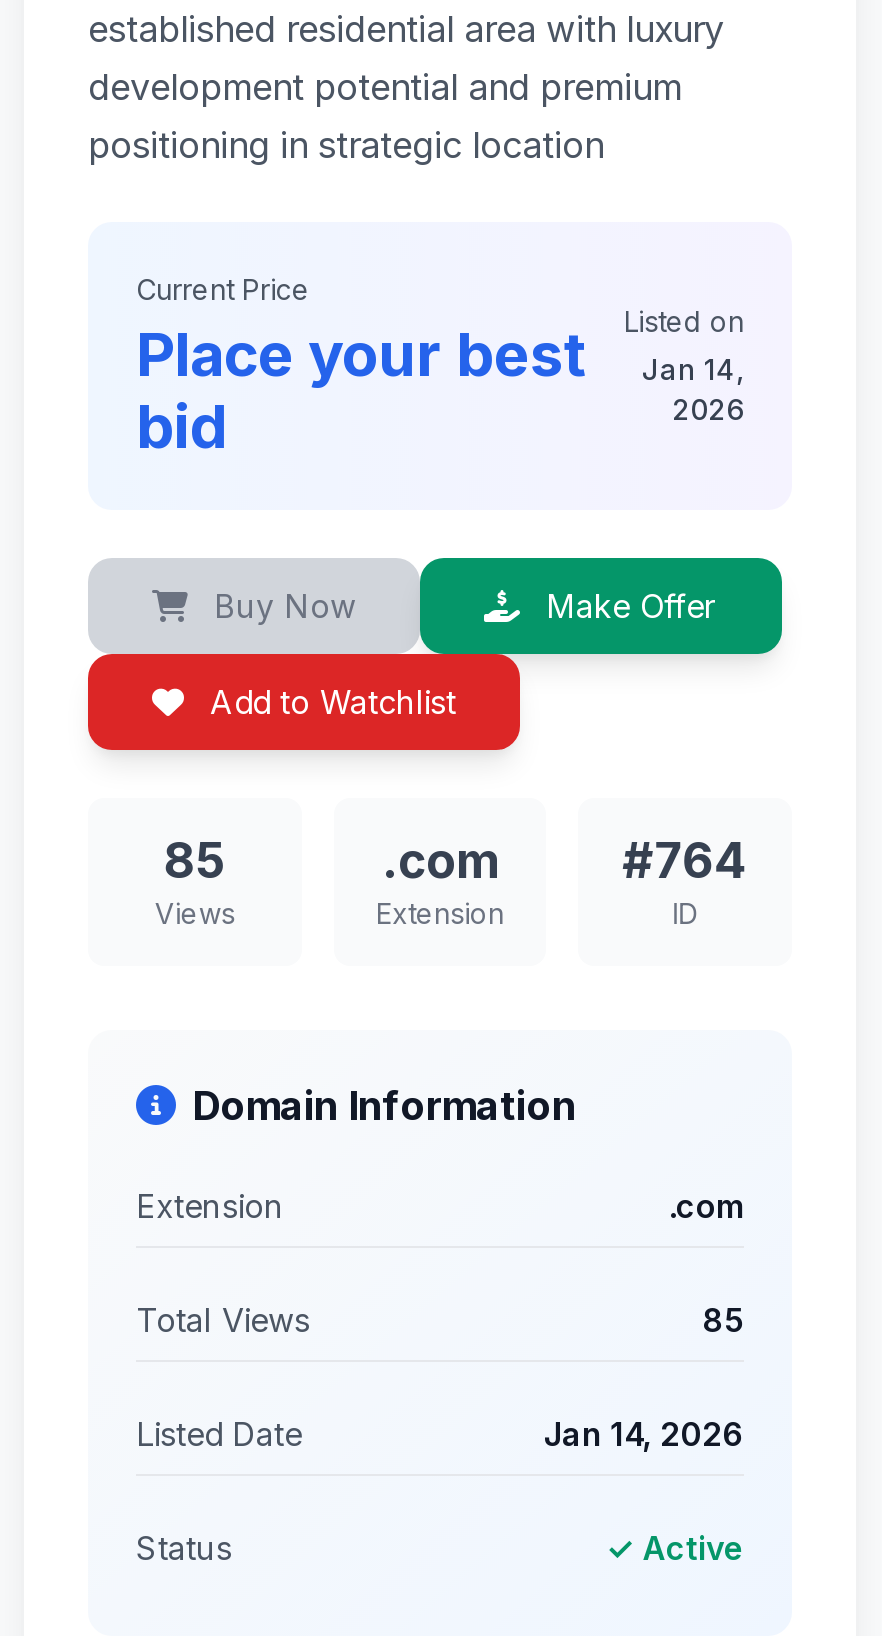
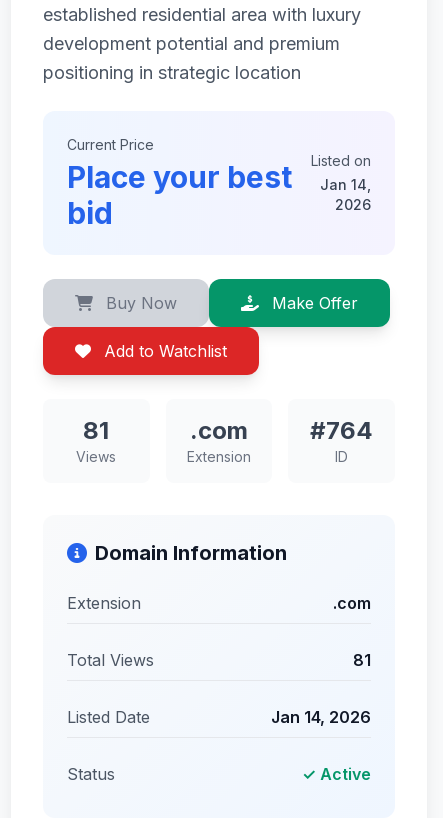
- 85
+ 81

- 85
+ 81
